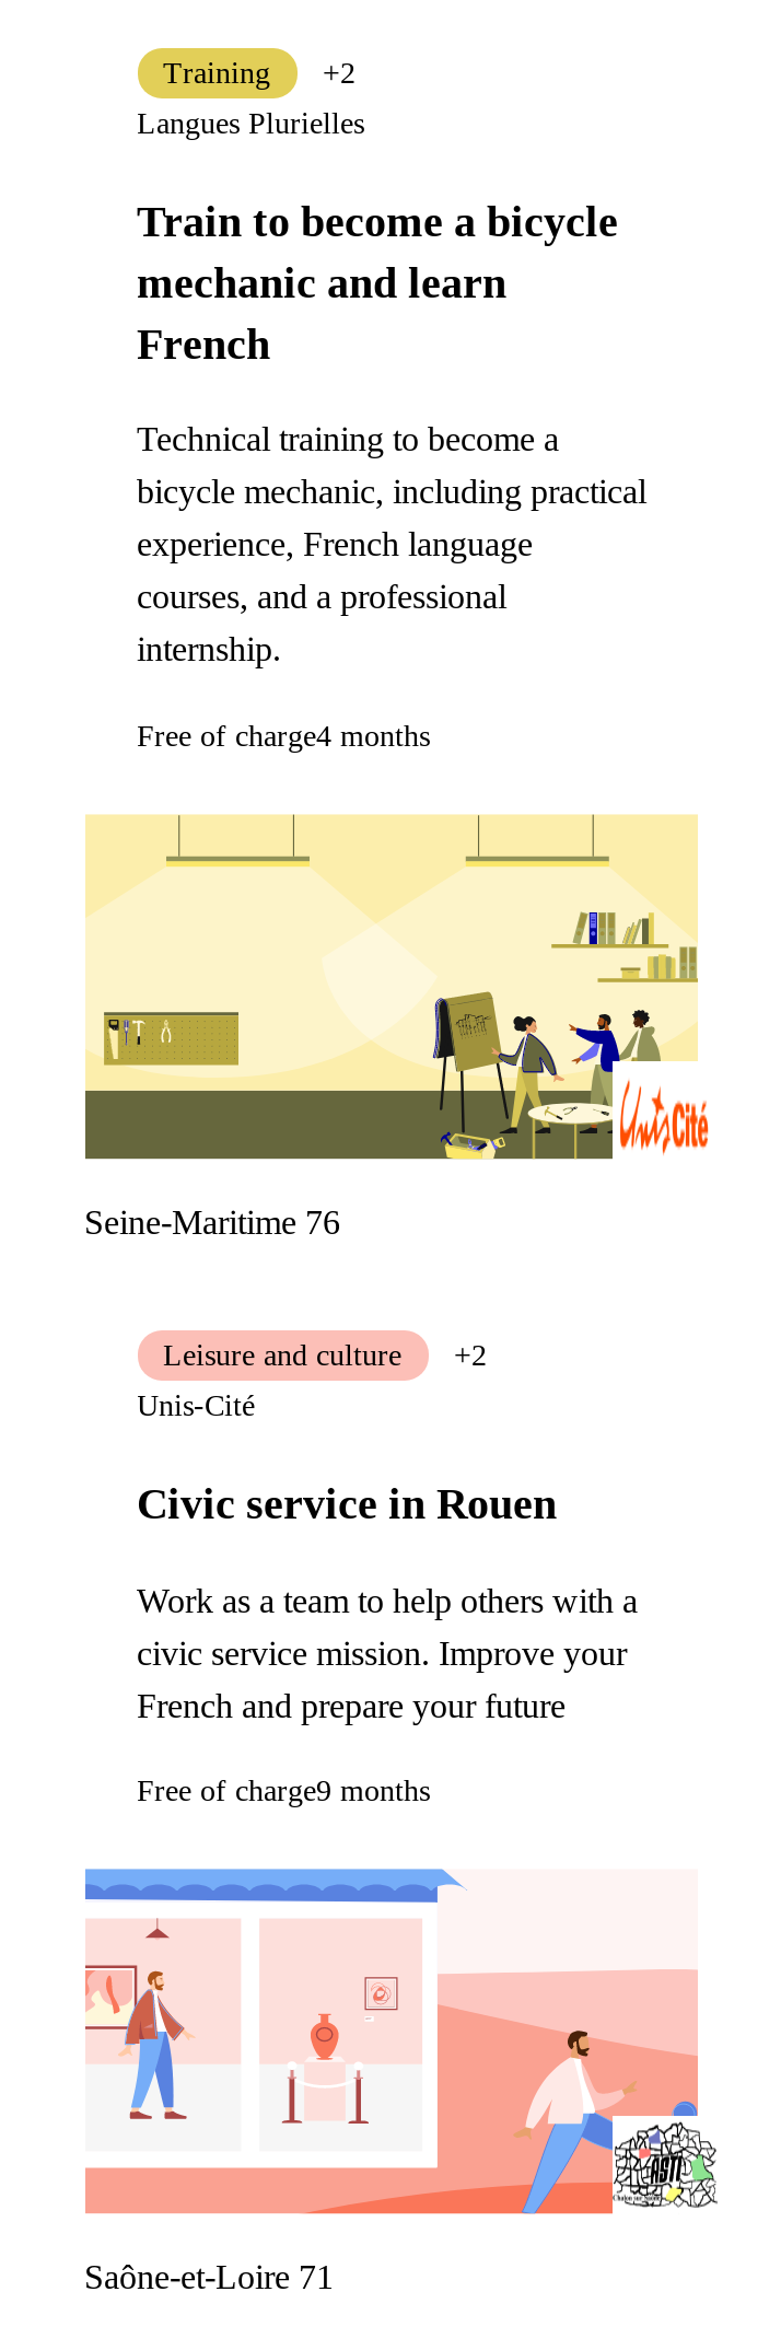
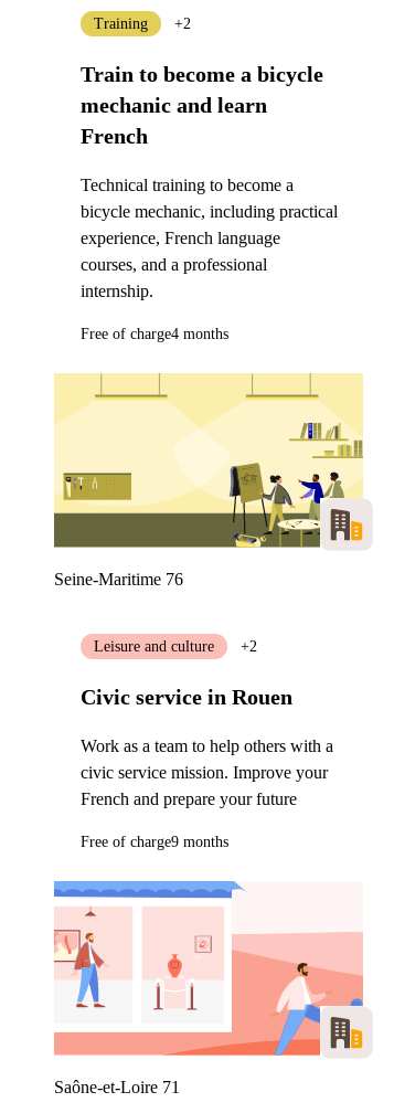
- Langues Plurielles

- [image]
+ [image]

- Unis-Cité

- [image]
+ [image]
